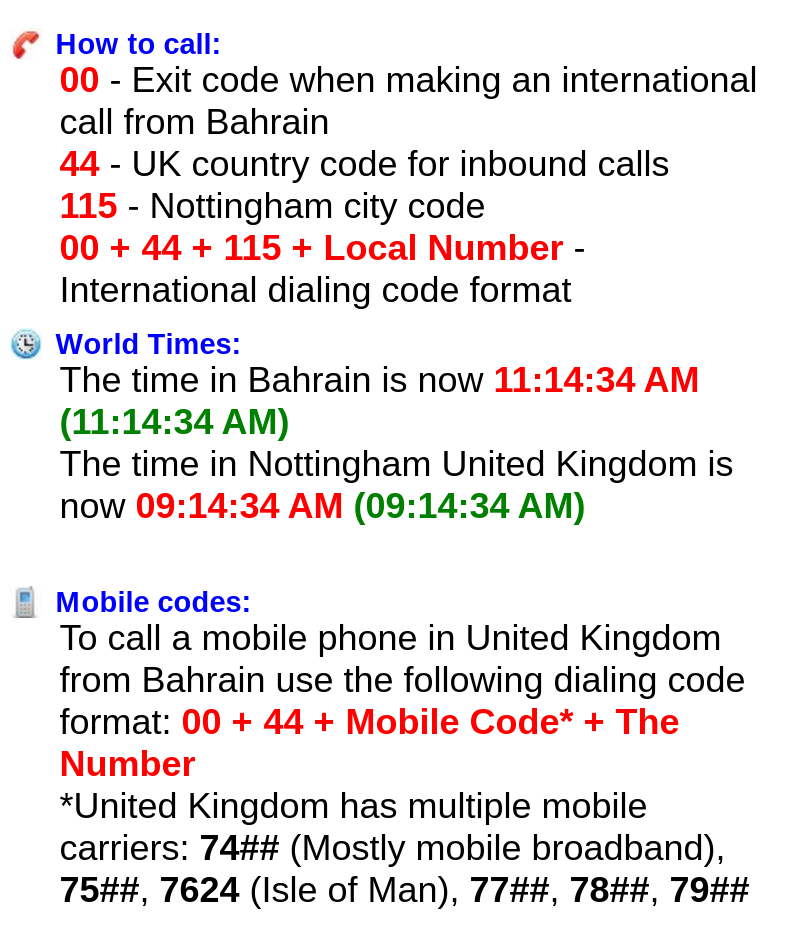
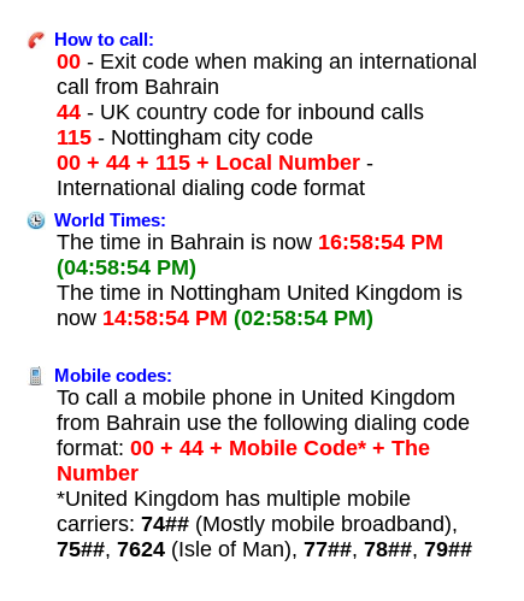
- The time in Bahrain is now 11:14:34 AM
- (11:14:34 AM)
+ The time in Bahrain is now 16:58:54 PM
+ (04:58:54 PM)

- now 09:14:34 AM (09:14:34 AM)
+ now 14:58:54 PM (02:58:54 PM)
